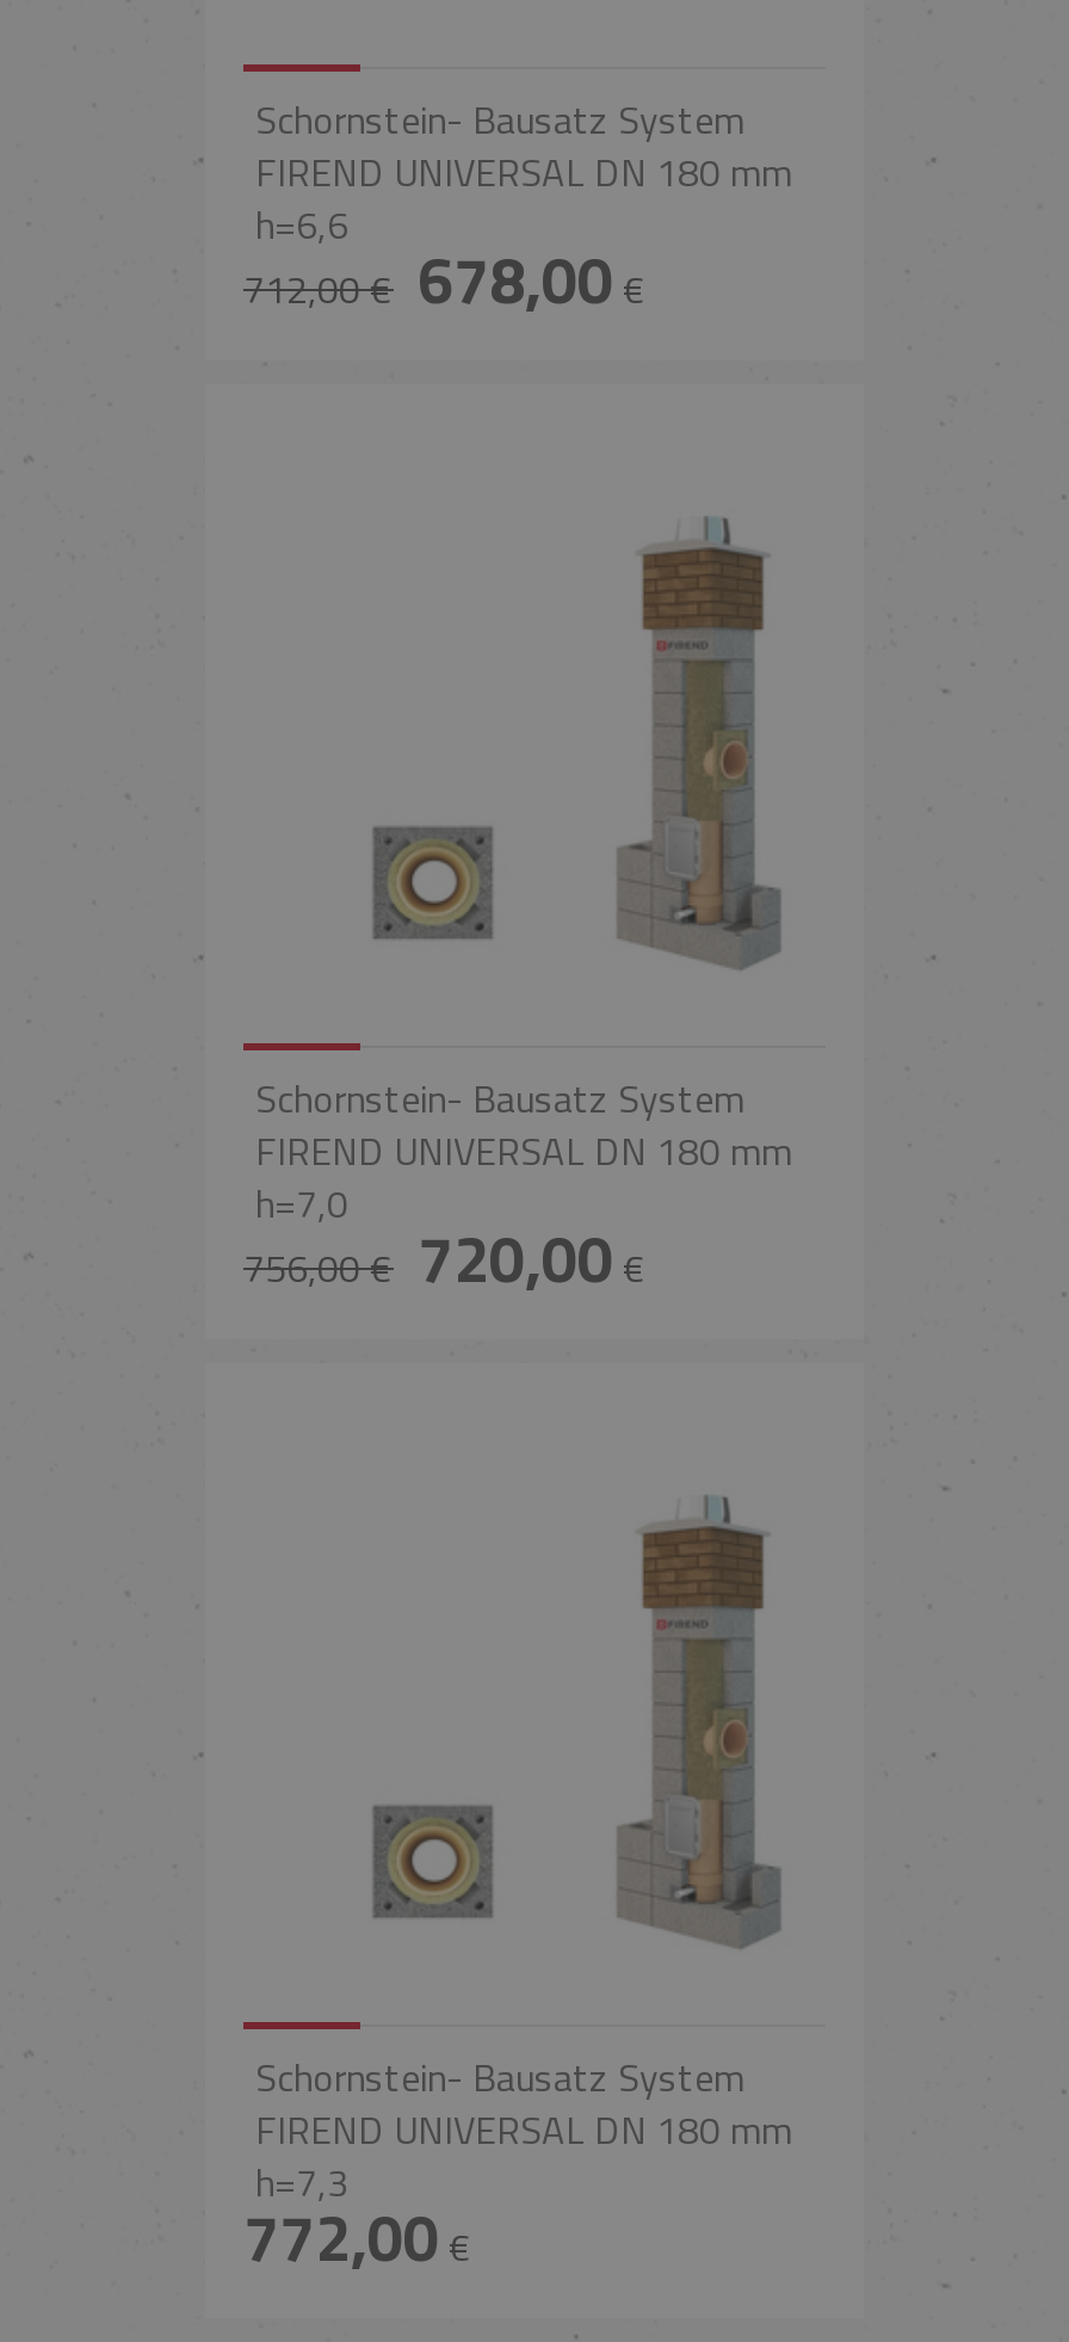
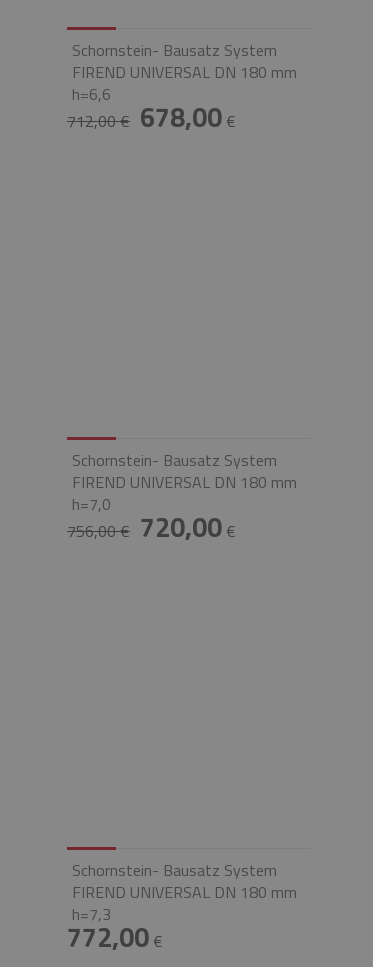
- [image]

- [image]

- [image]

- [image]
